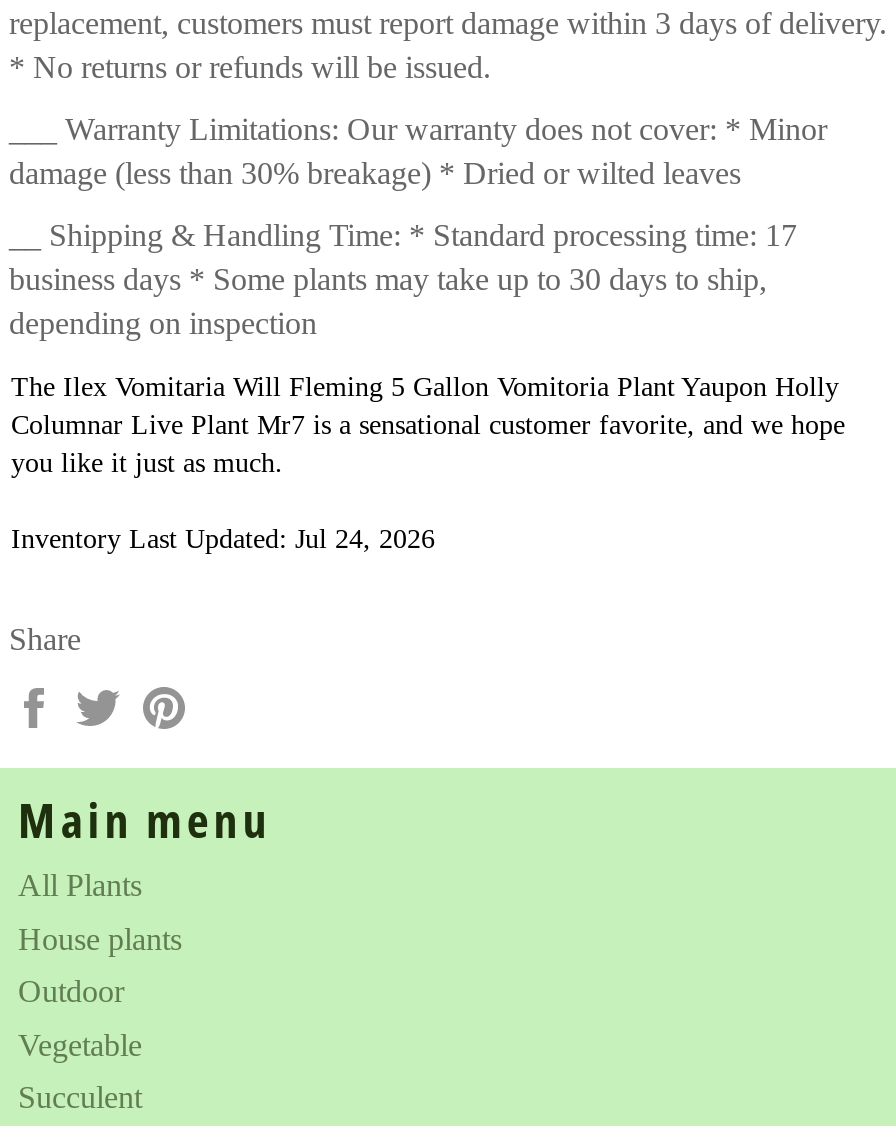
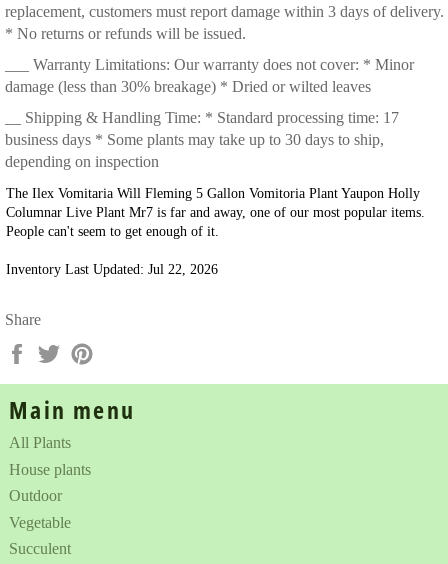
- Columnar Live Plant Mr7 is a sensational customer favorite, and we hope
- you like it just as much.
+ Columnar Live Plant Mr7 is far and away, one of our most popular items.
+ People can't seem to get enough of it.

- Inventory Last Updated: Jul 24, 2026
+ Inventory Last Updated: Jul 22, 2026
